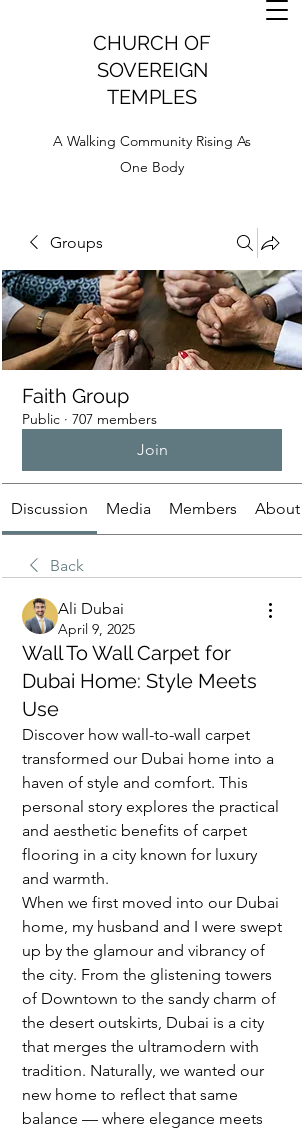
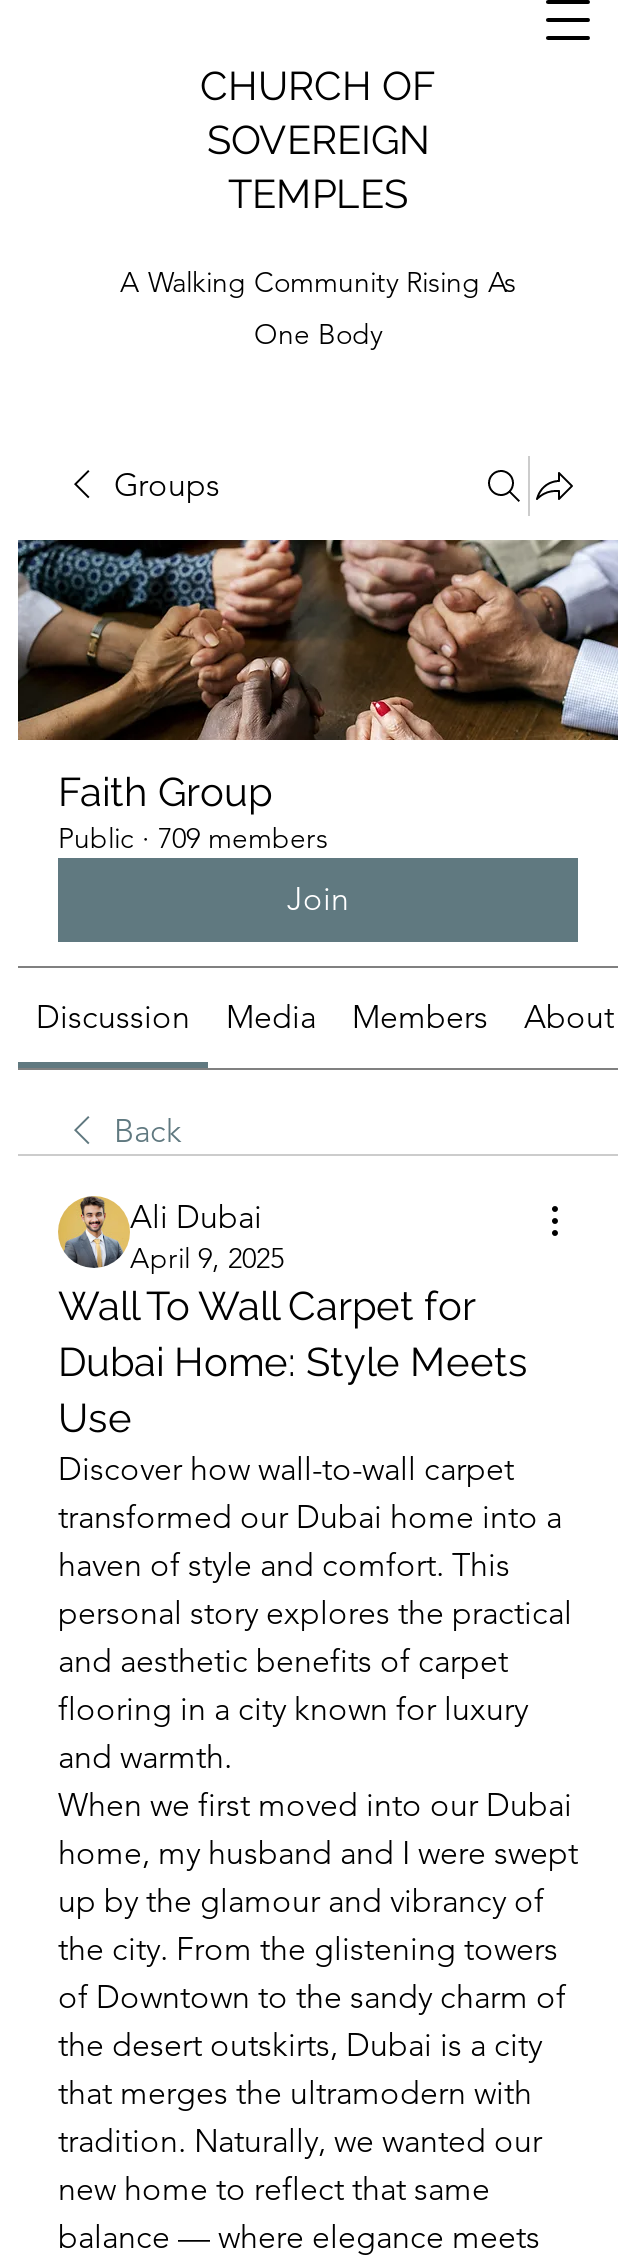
- Public · 707 members
+ Public · 709 members
